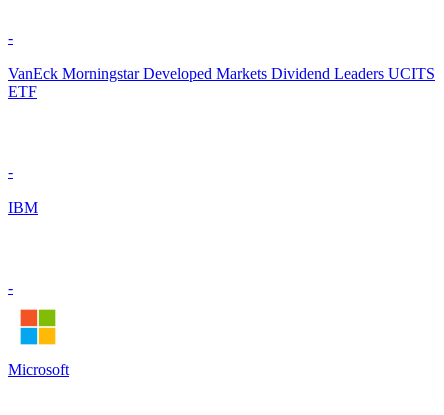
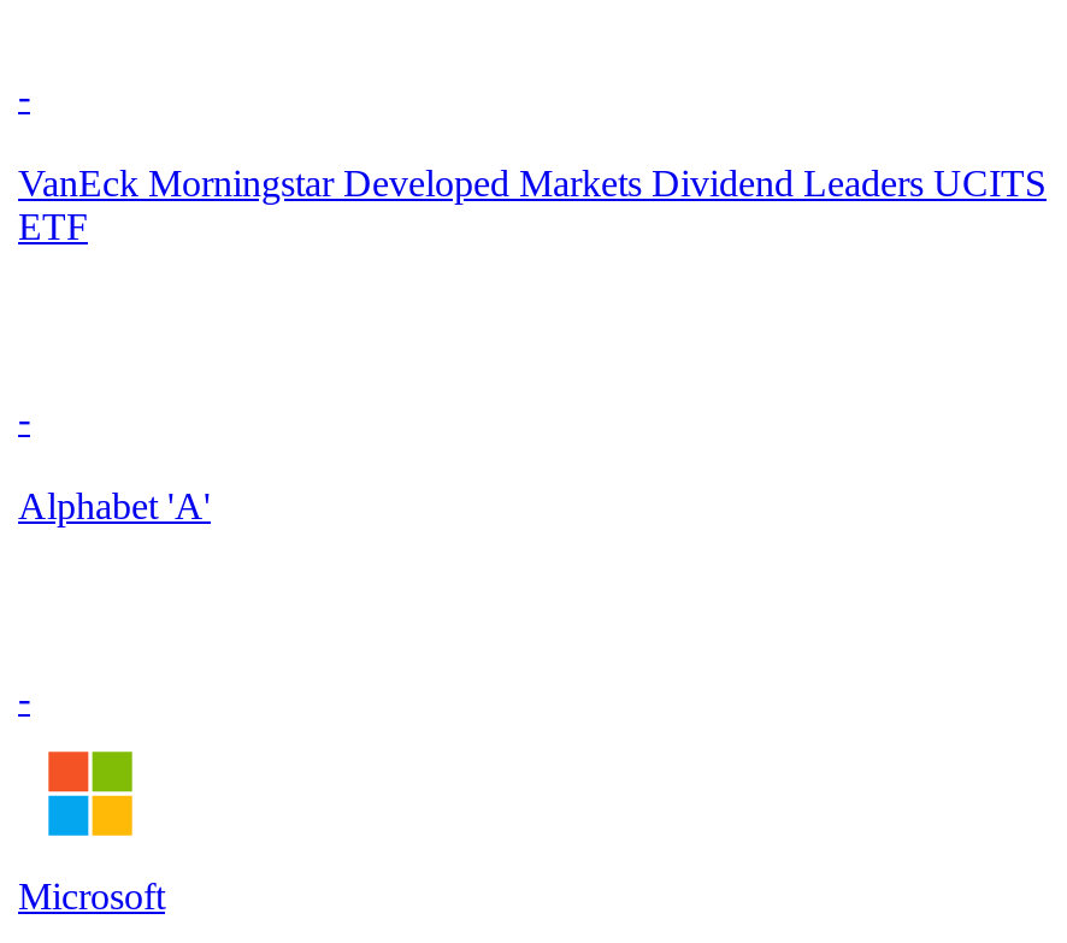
- IBM
+ Alphabet 'A'
